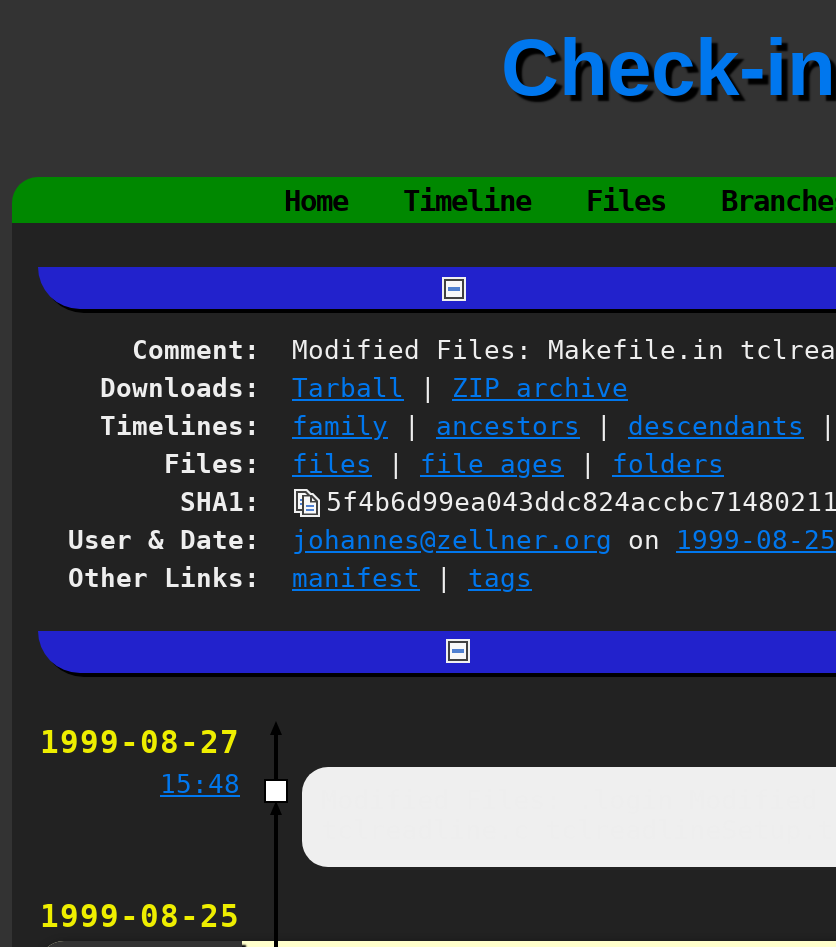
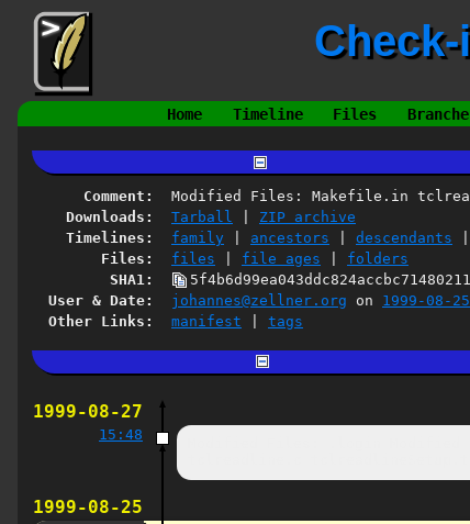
+ [image]
